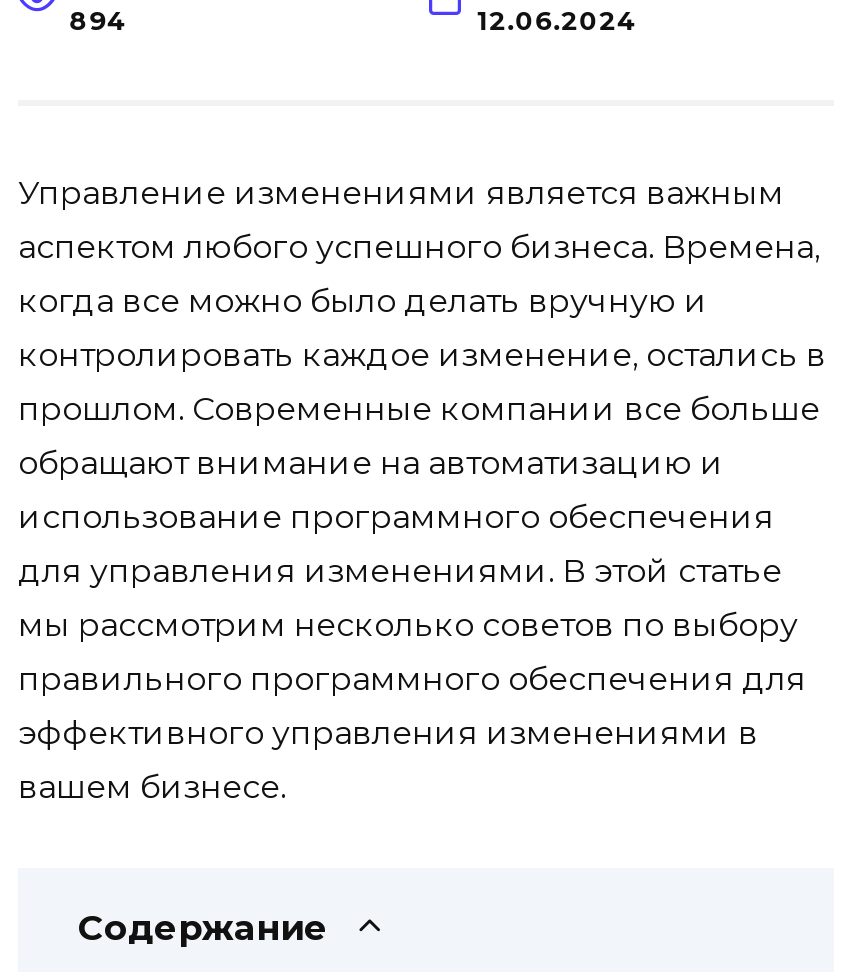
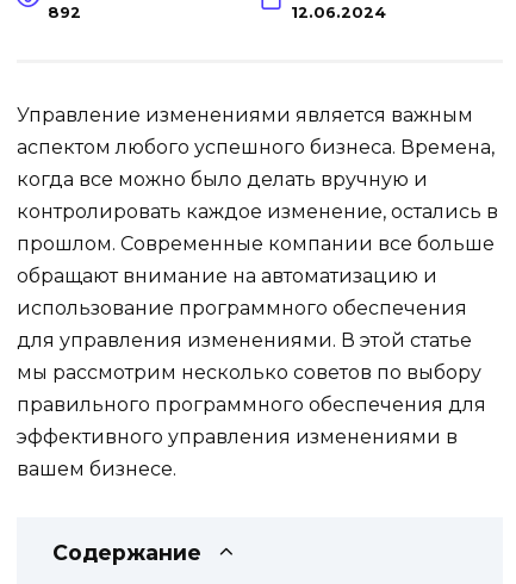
- 894
+ 892
